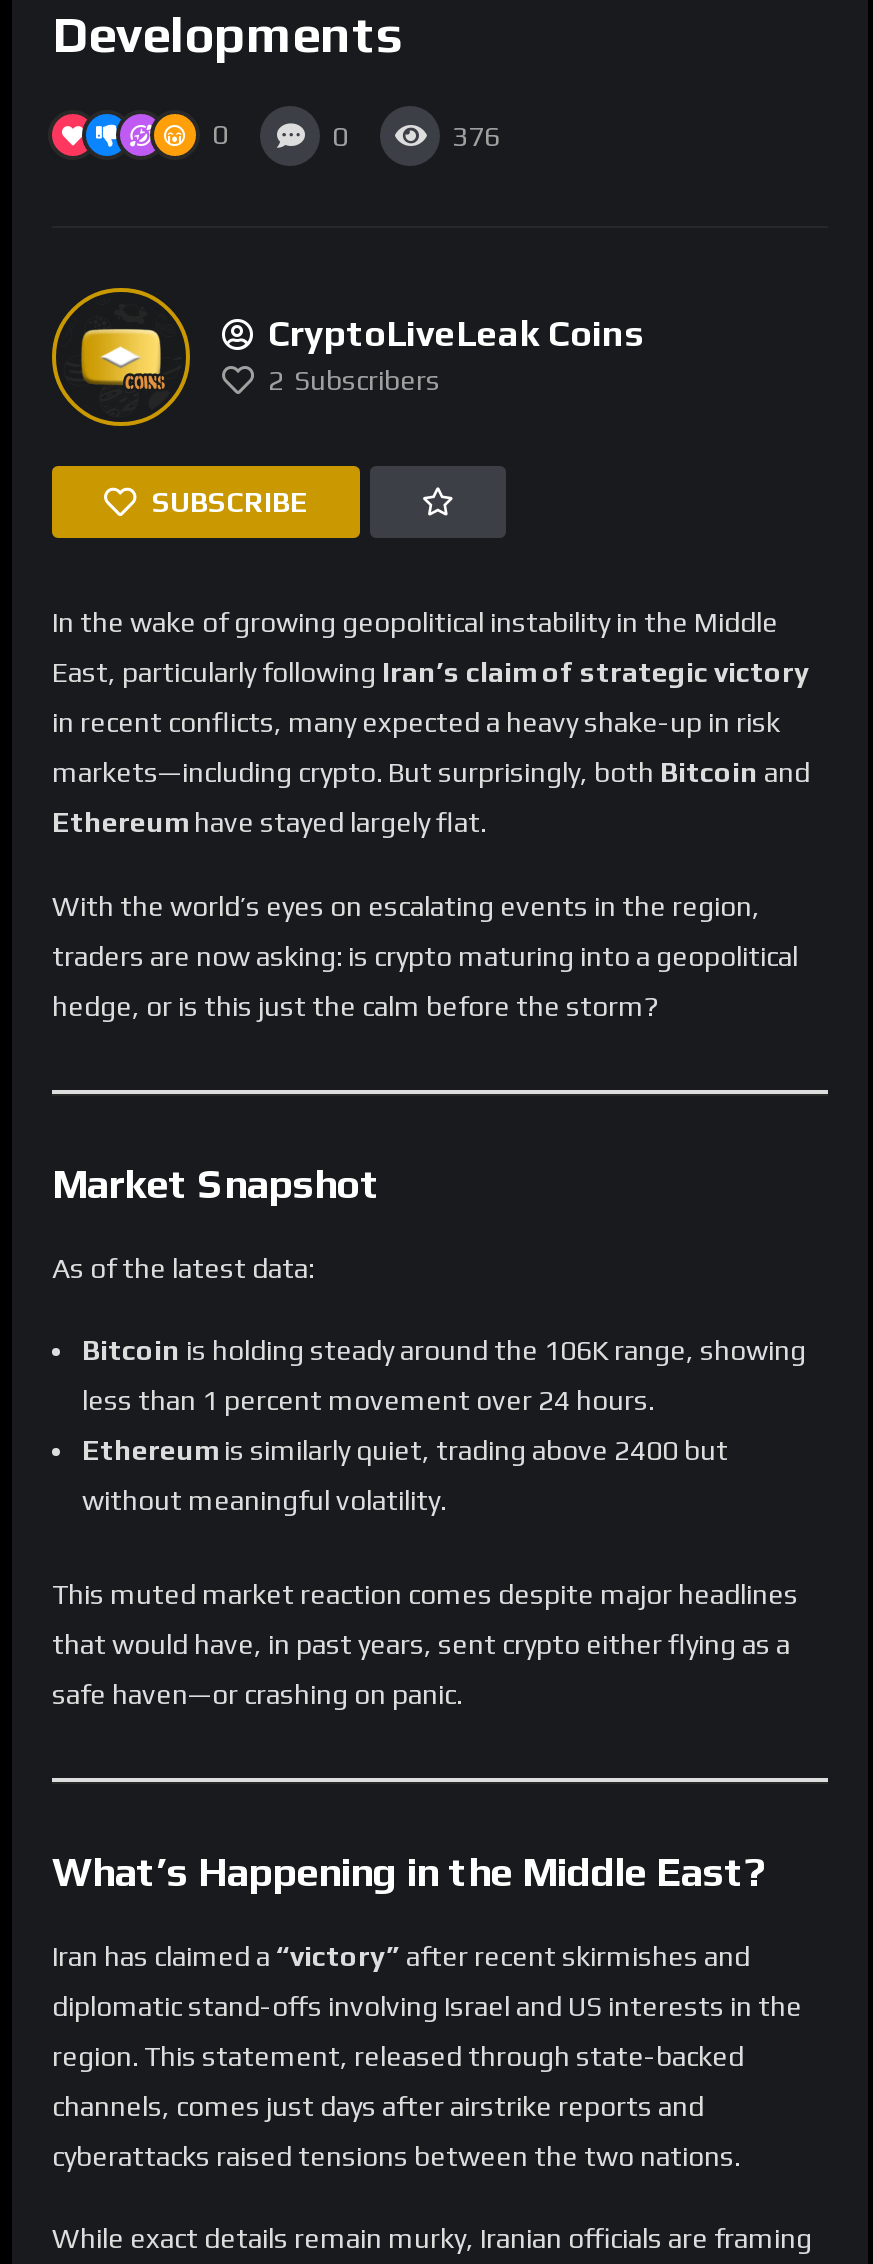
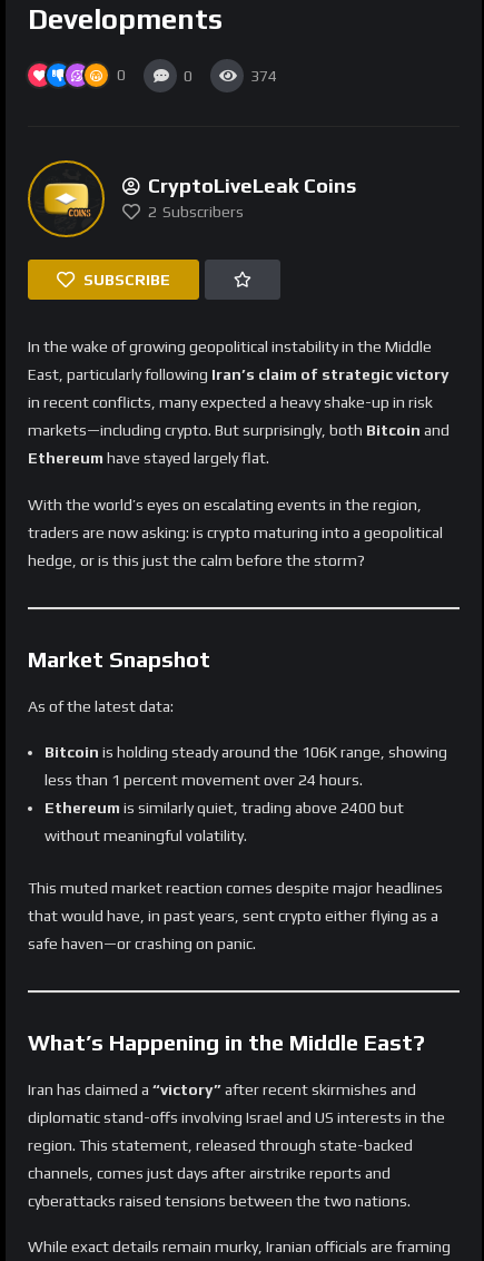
- 376
+ 374
